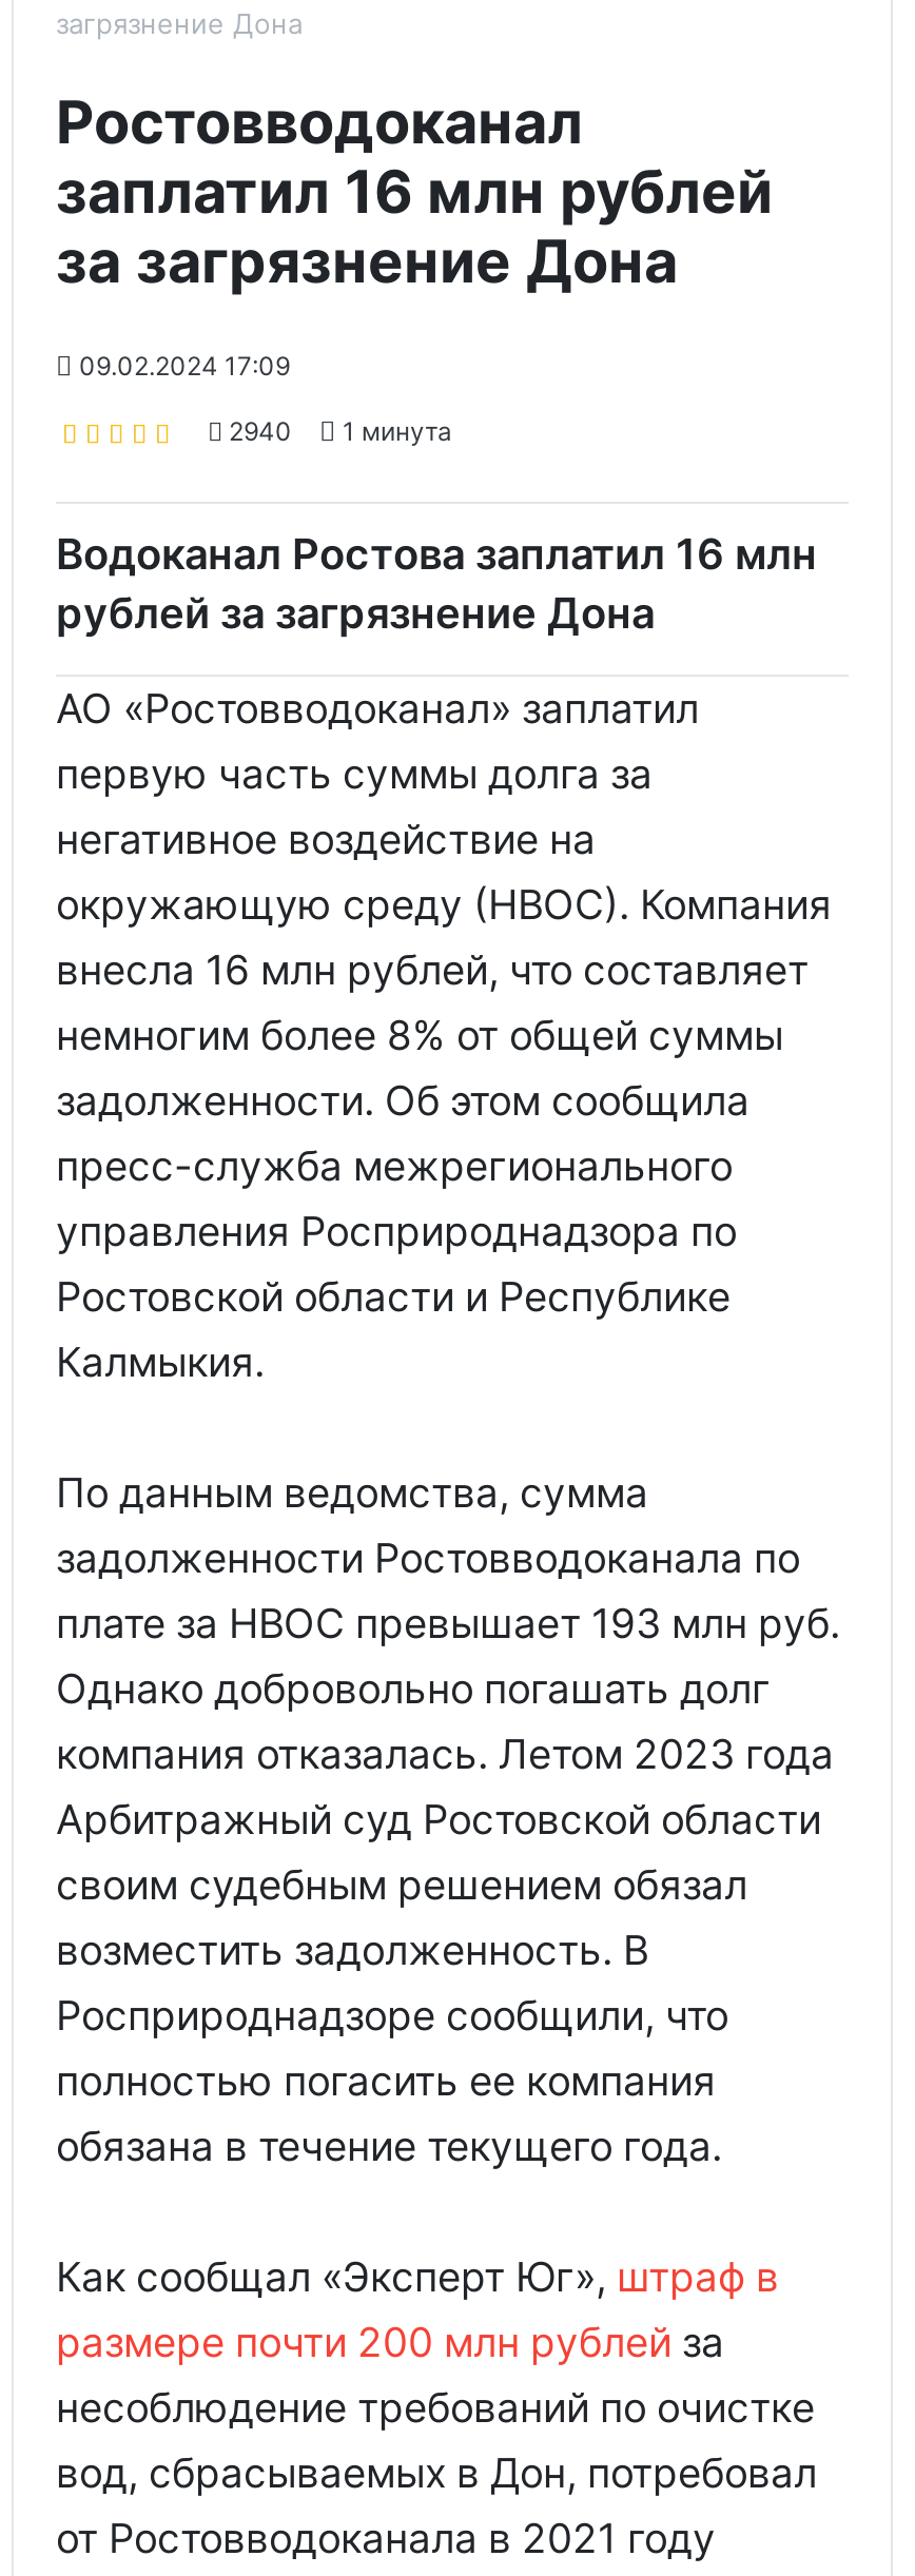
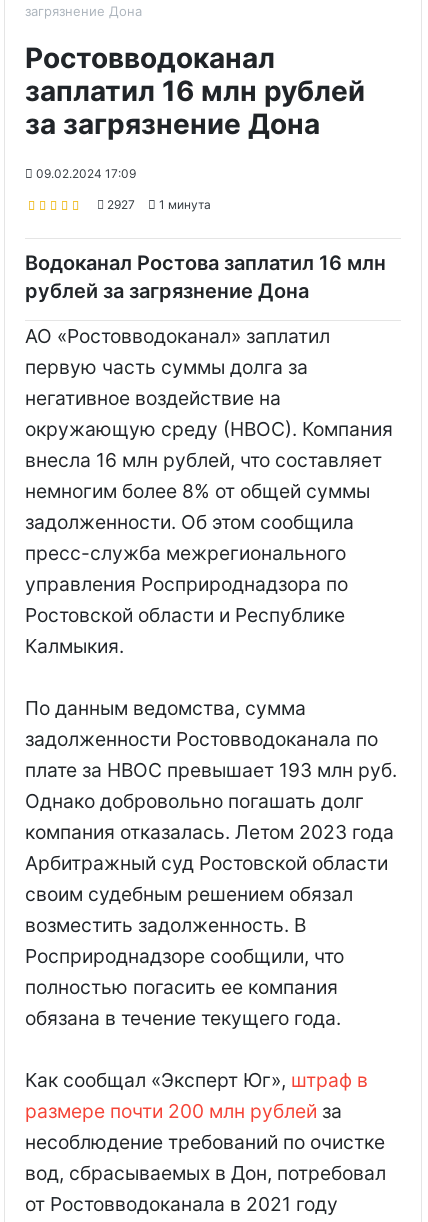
- 2940
+ 2927
